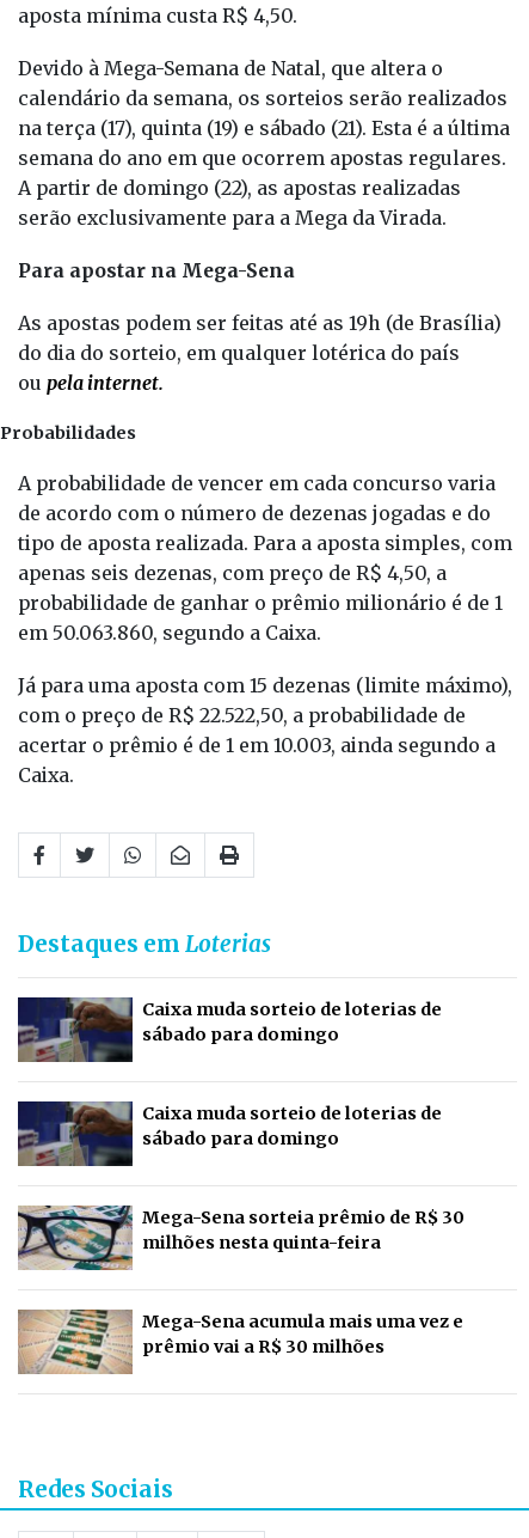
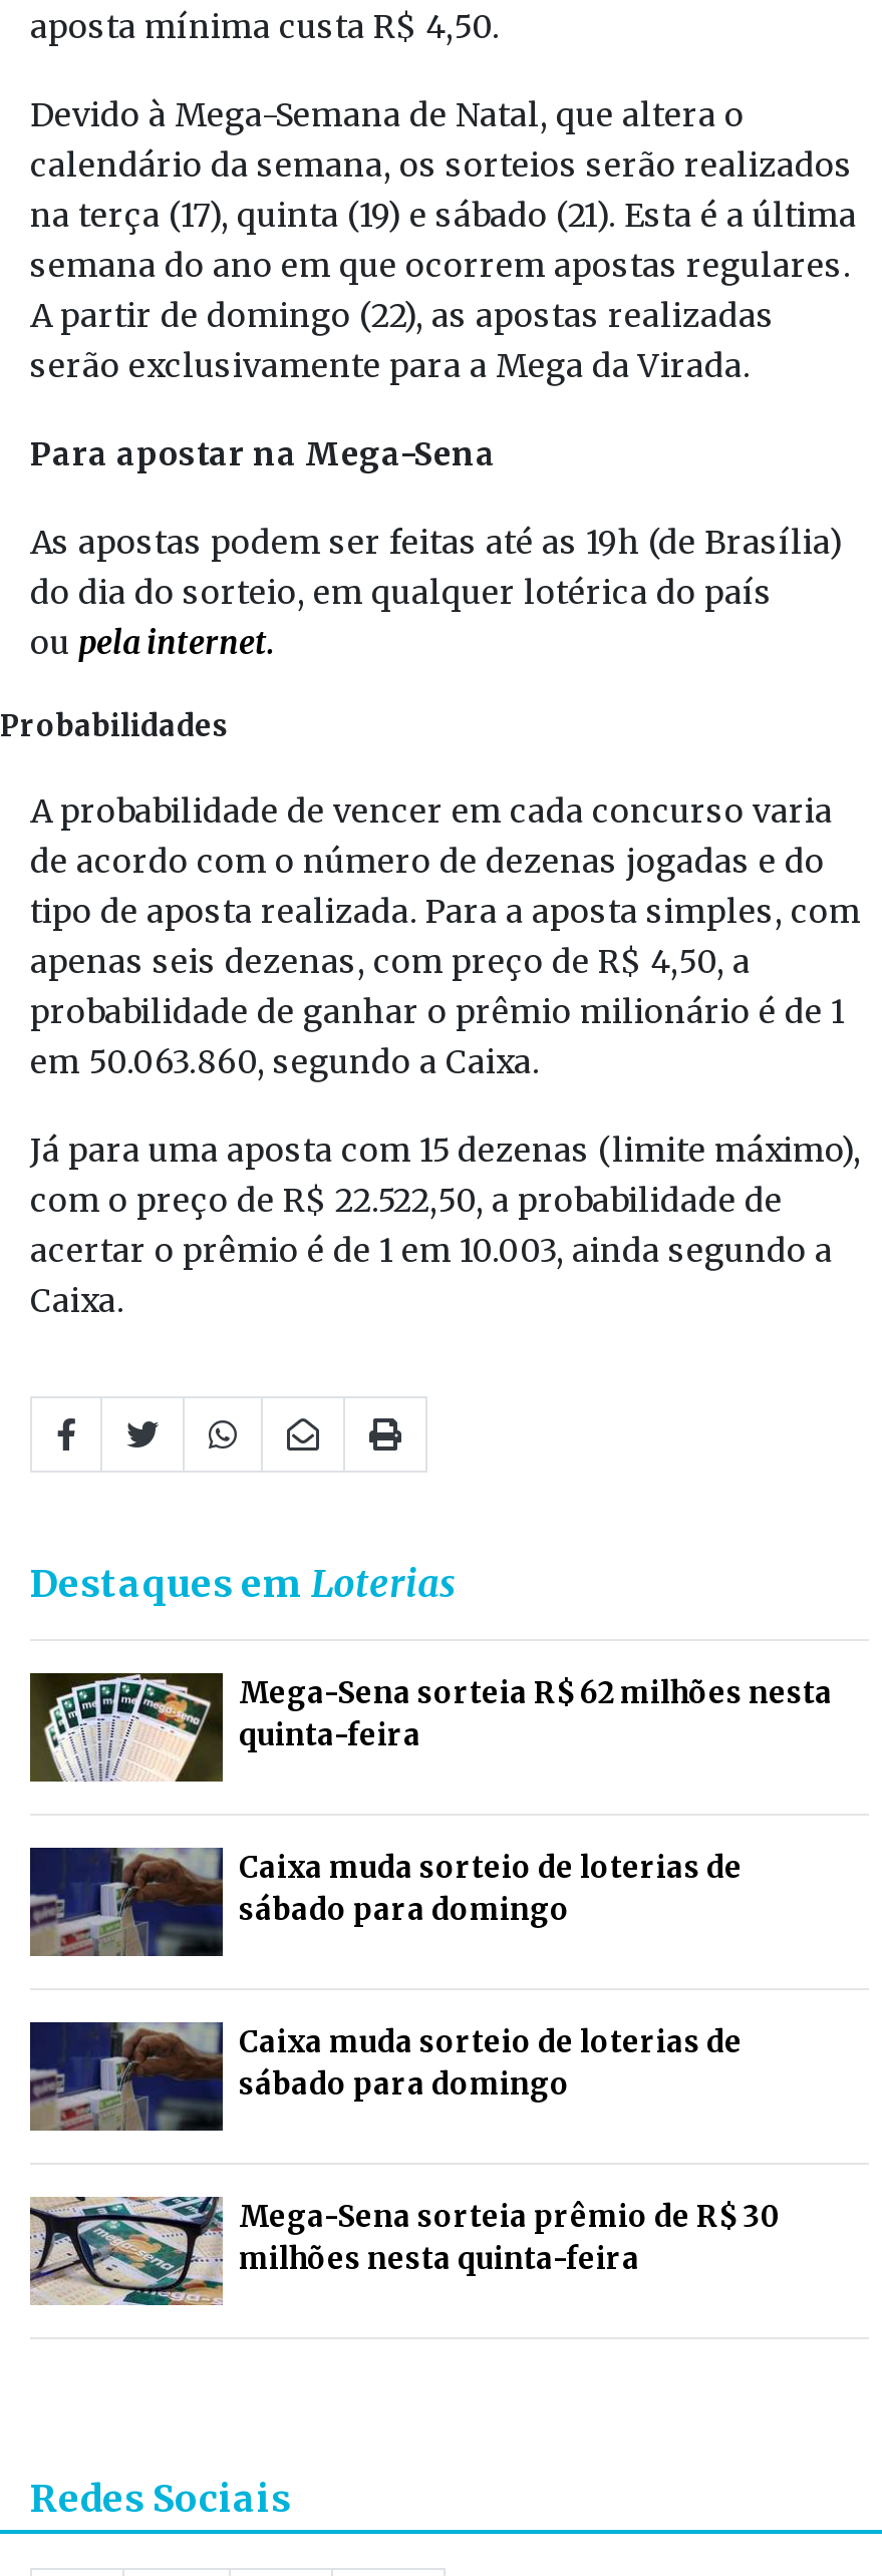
+ [image]
+ Mega-Sena sorteia R$ 62 milhões nesta
+ quinta-feira

moved down: [image] | Caixa muda sorteio de loterias de | sábado para domingo | Caixa muda sorteio de loterias de | sábado para domingo | Mega-Sena sorteia prêmio de R$ 30 | milhões nesta quinta-feira

- [image]
- Mega-Sena acumula mais uma vez e
- prêmio vai a R$ 30 milhões
